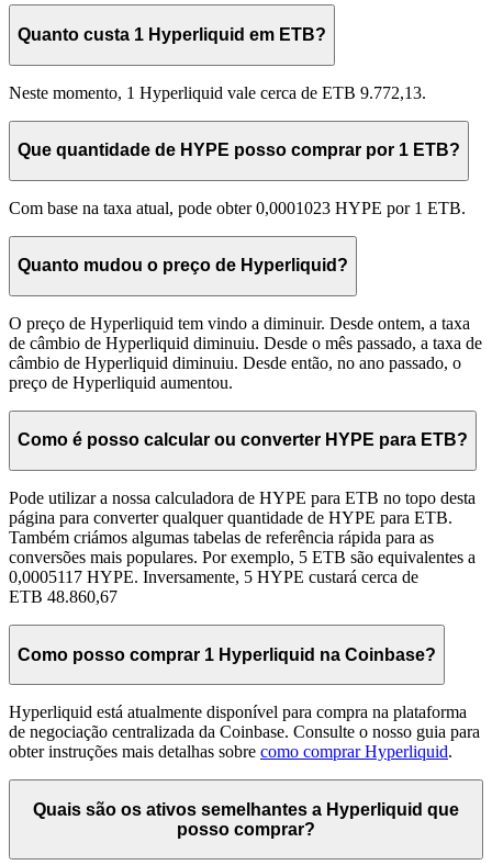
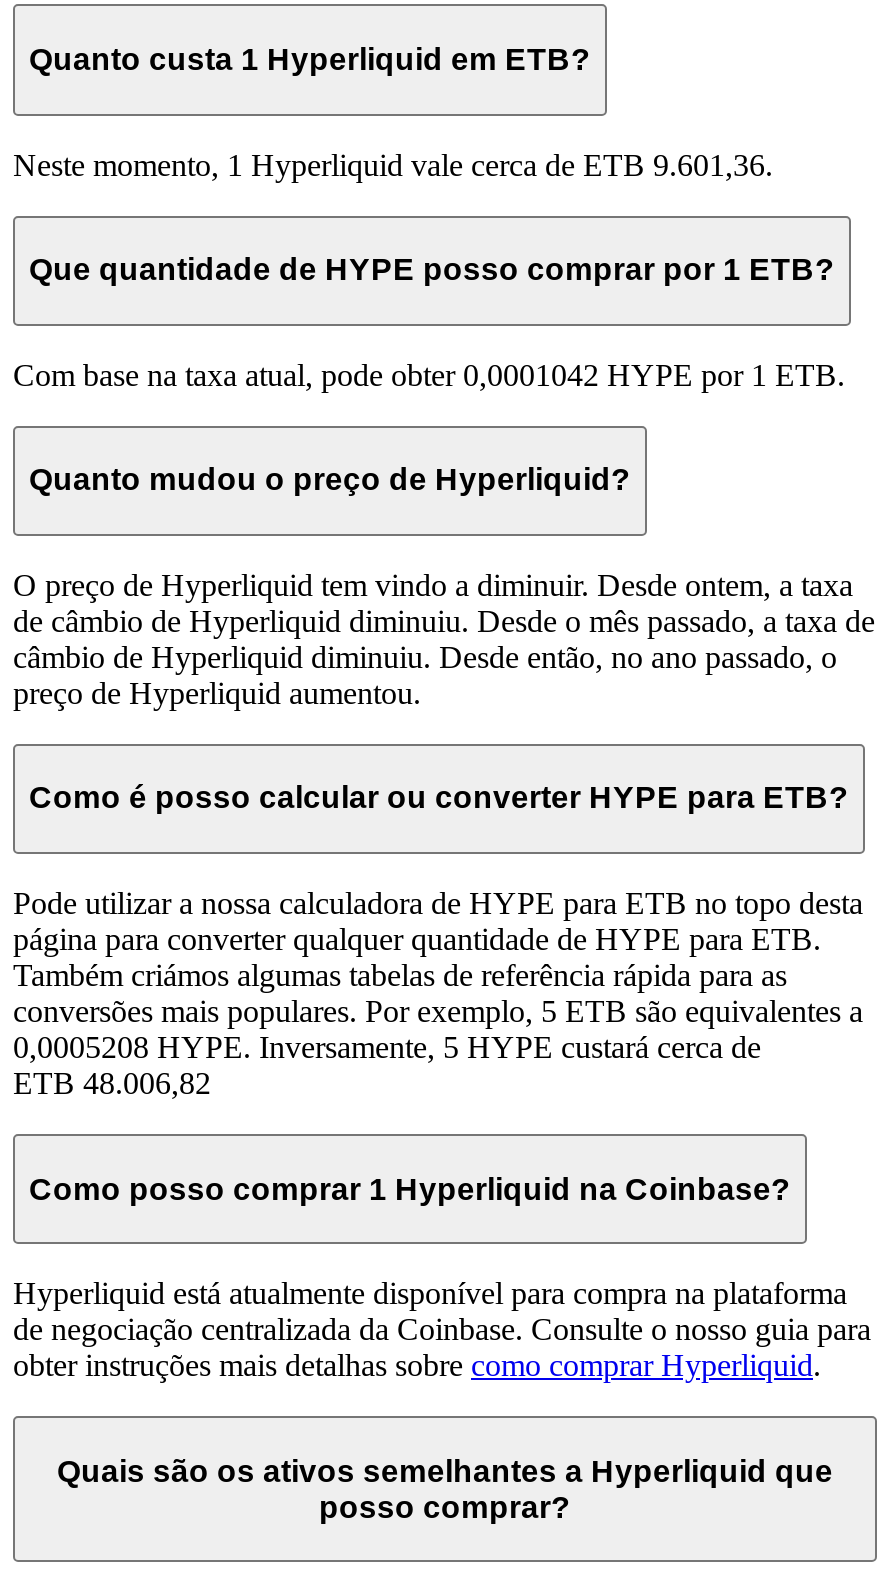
- Neste momento, 1 Hyperliquid vale cerca de ETB 9.772,13.
+ Neste momento, 1 Hyperliquid vale cerca de ETB 9.601,36.

- Com base na taxa atual, pode obter 0,0001023 HYPE por 1 ETB.
+ Com base na taxa atual, pode obter 0,0001042 HYPE por 1 ETB.

- 0,0005117 HYPE. Inversamente, 5 HYPE custará cerca de
+ 0,0005208 HYPE. Inversamente, 5 HYPE custará cerca de

- ETB 48.860,67
+ ETB 48.006,82
